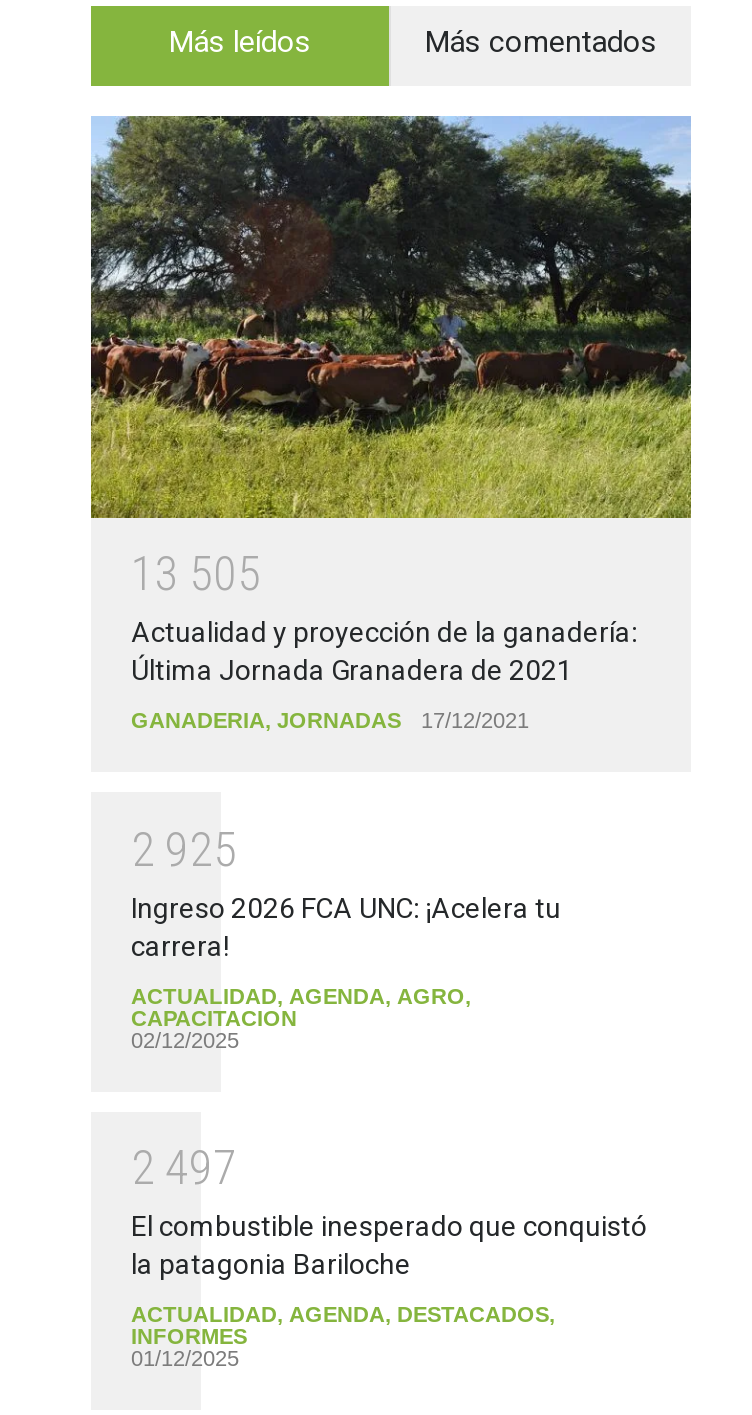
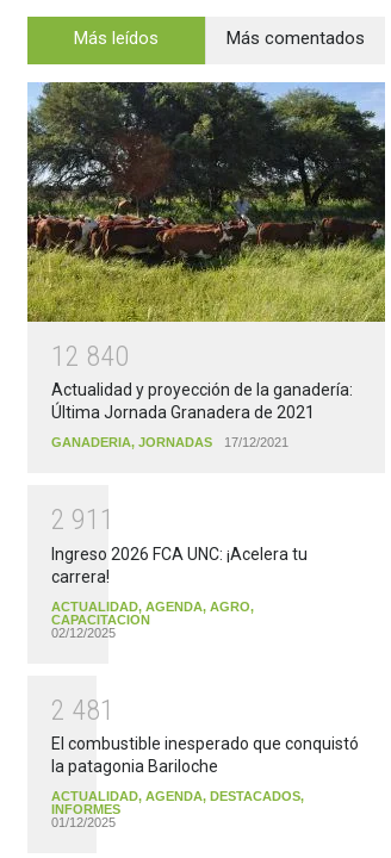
- 1 3 505
+ 1 2 840

- 2 925
+ 2 911

- 2 497
+ 2 481
